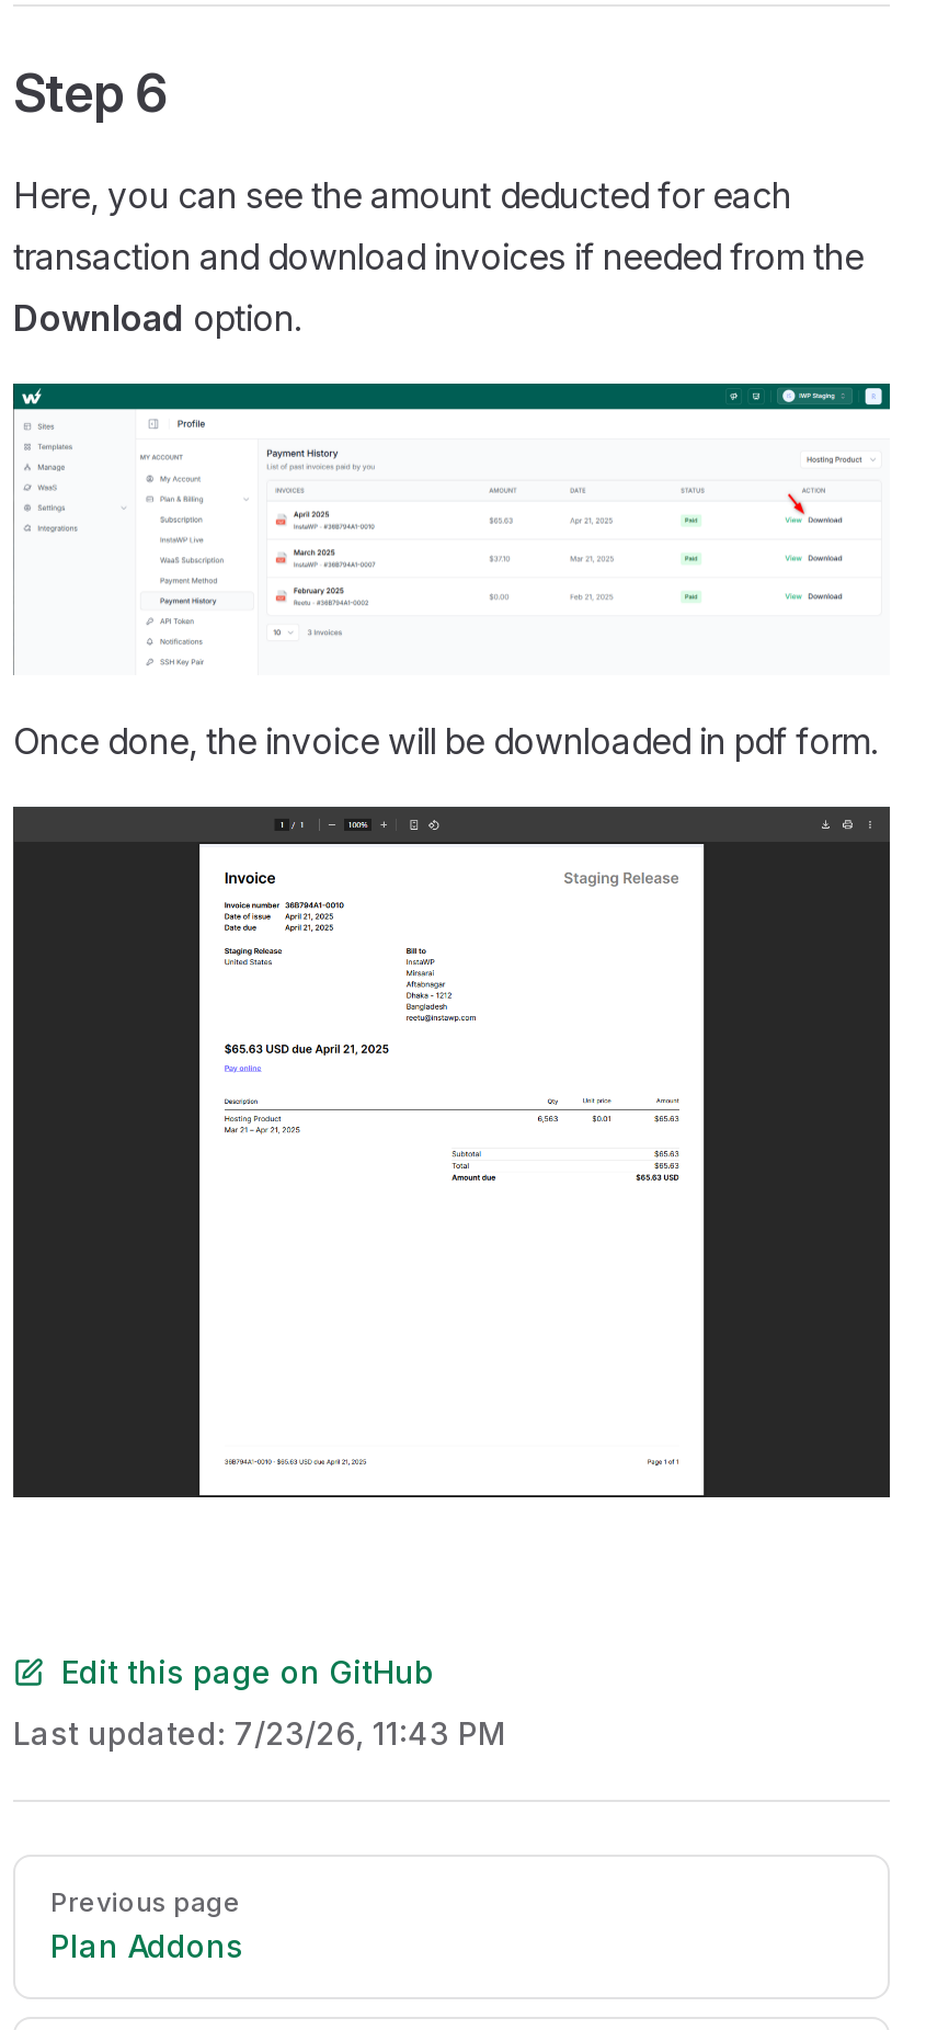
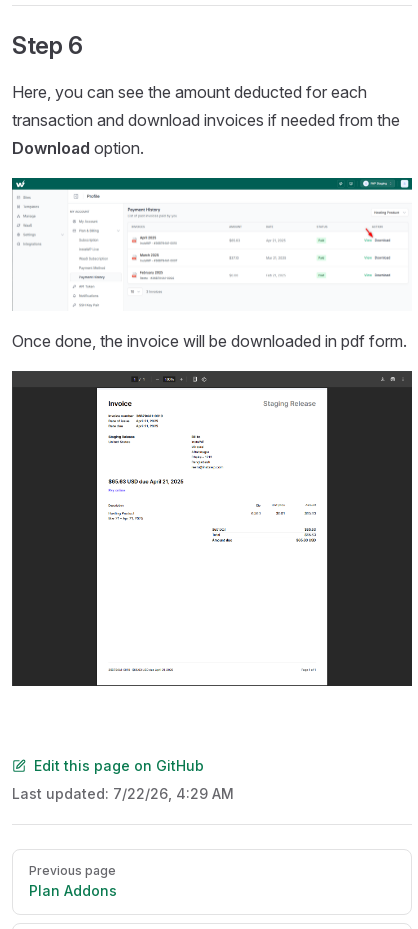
- Last updated: 7/23/26, 11:43 PM
+ Last updated: 7/22/26, 4:29 AM
